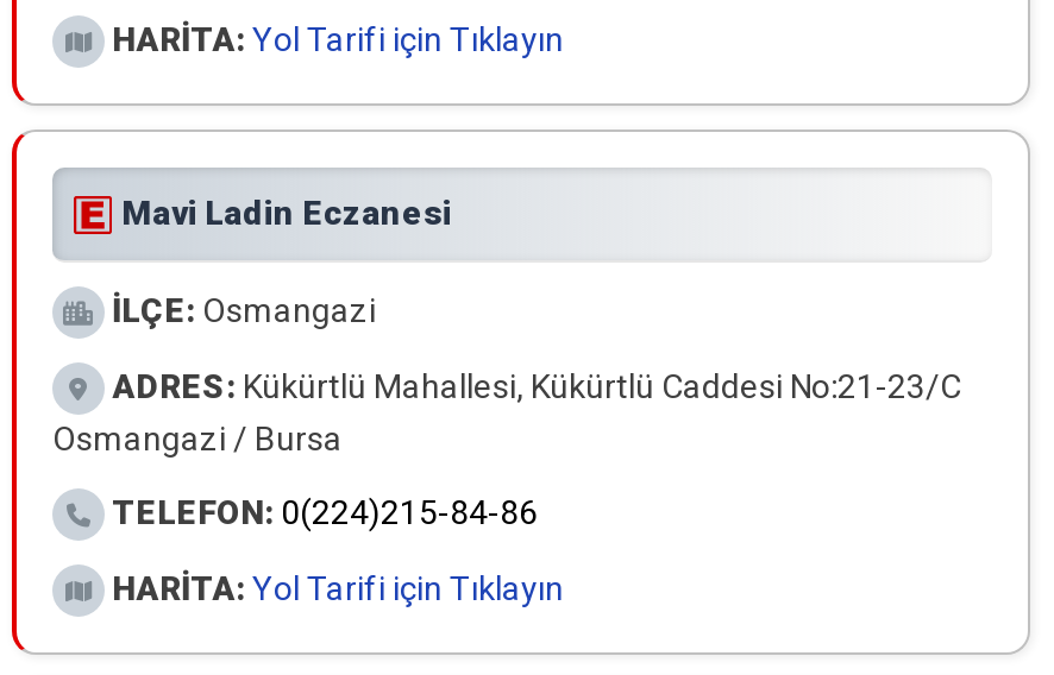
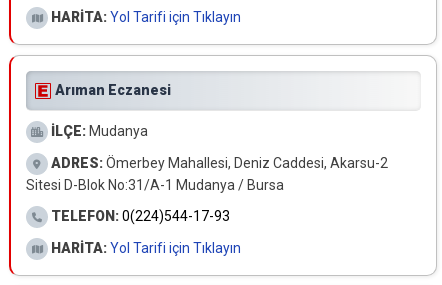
- Mavi Ladin Eczanesi
+ Arıman Eczanesi

- İLÇE: Osmangazi
+ İLÇE: Mudanya

- ADRES: Kükürtlü Mahallesi, Kükürtlü Caddesi No:21-23/C
- Osmangazi / Bursa
+ ADRES: Ömerbey Mahallesi, Deniz Caddesi, Akarsu-2
+ Sitesi D-Blok No:31/A-1 Mudanya / Bursa

- TELEFON: 0(224)215-84-86
+ TELEFON: 0(224)544-17-93
